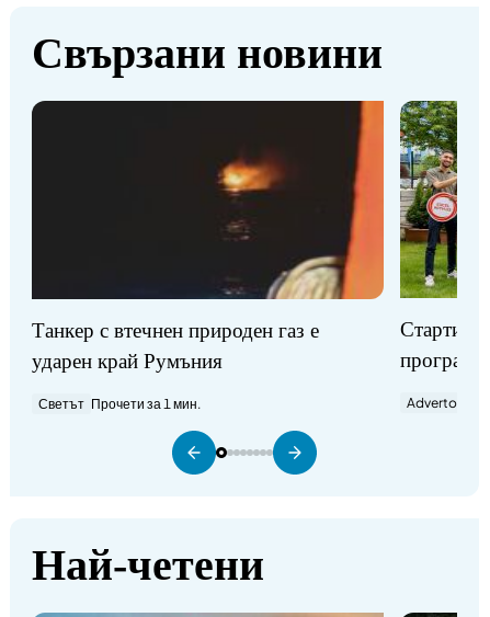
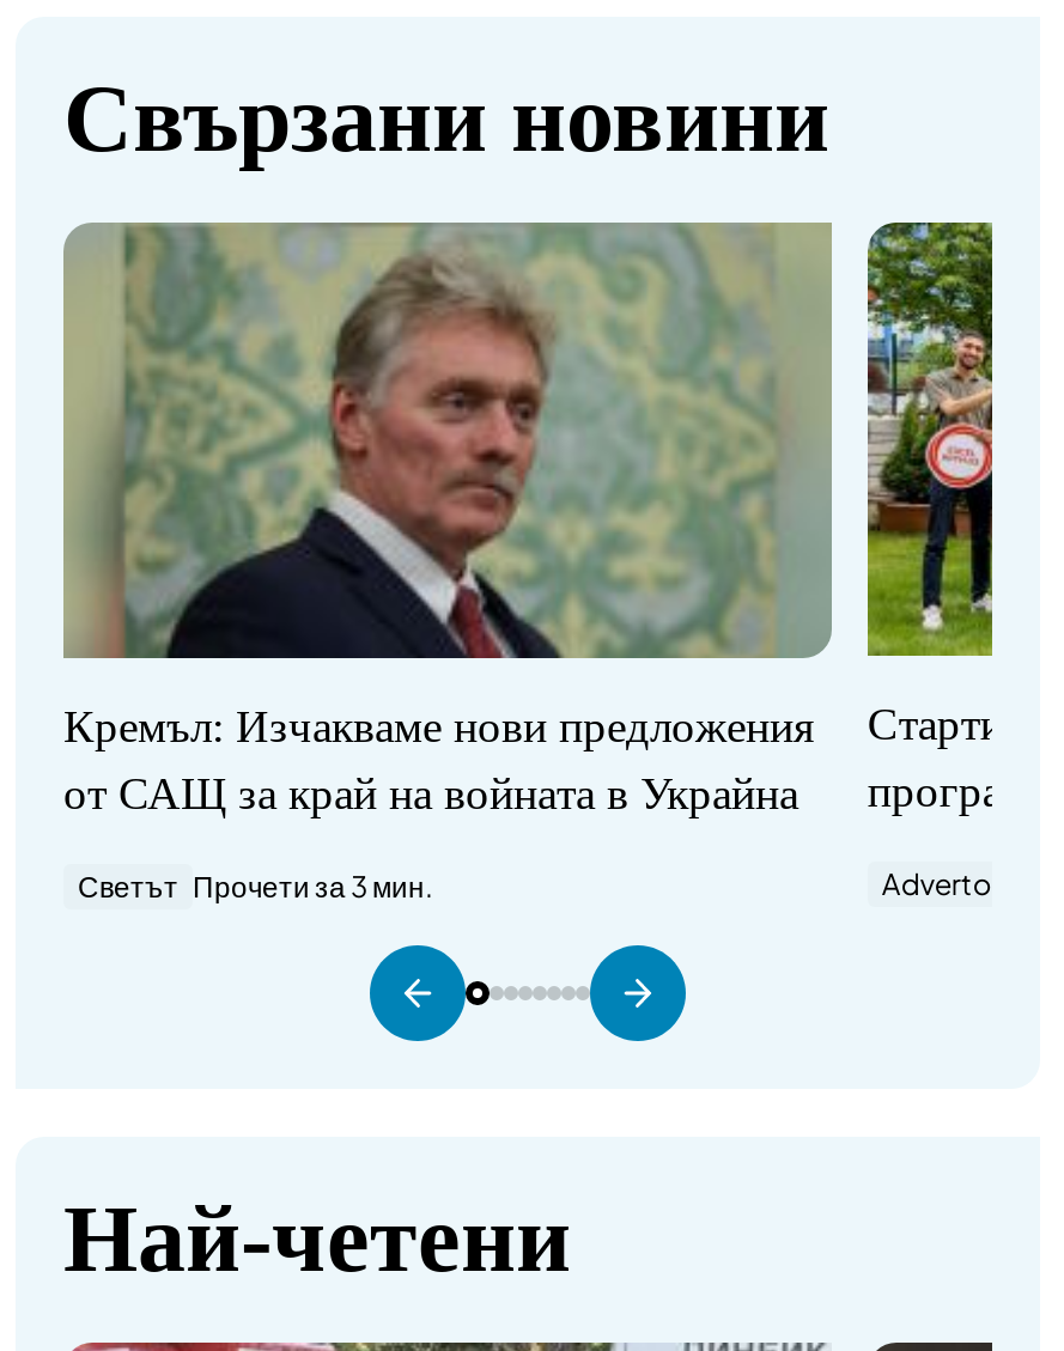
- [image]
- Танкер с втечнен природен газ е
- ударен край Румъния
+ [image]
+ Кремъл: Изчакваме нови предложения
+ от САЩ за край на войната в Украйна

- Светът Прочети за 1 мин.
+ Светът Прочети за 3 мин.
